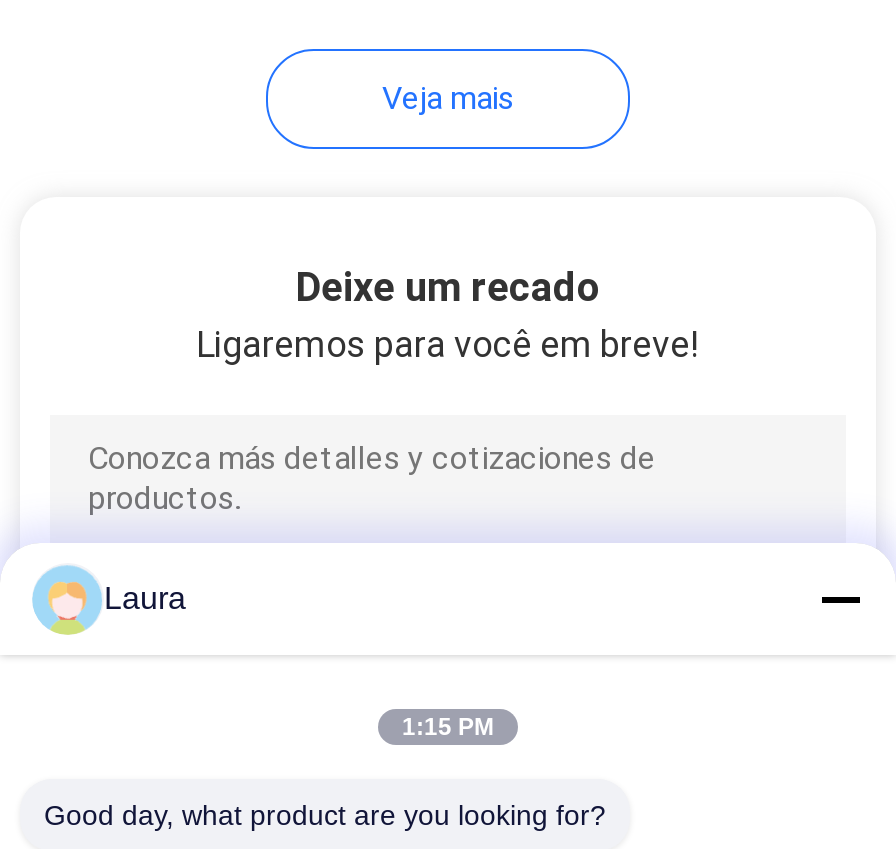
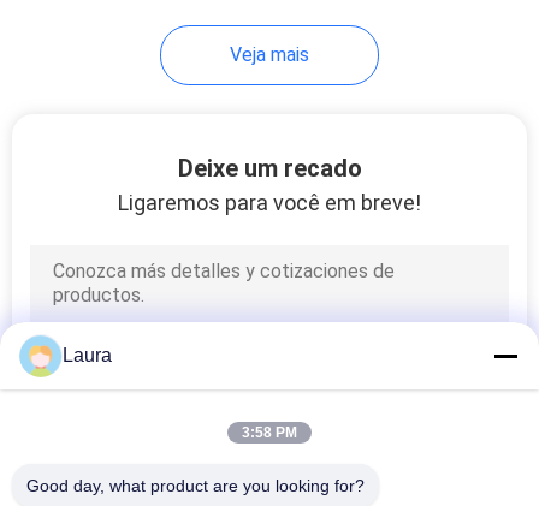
- 1:15 PM
+ 3:58 PM
